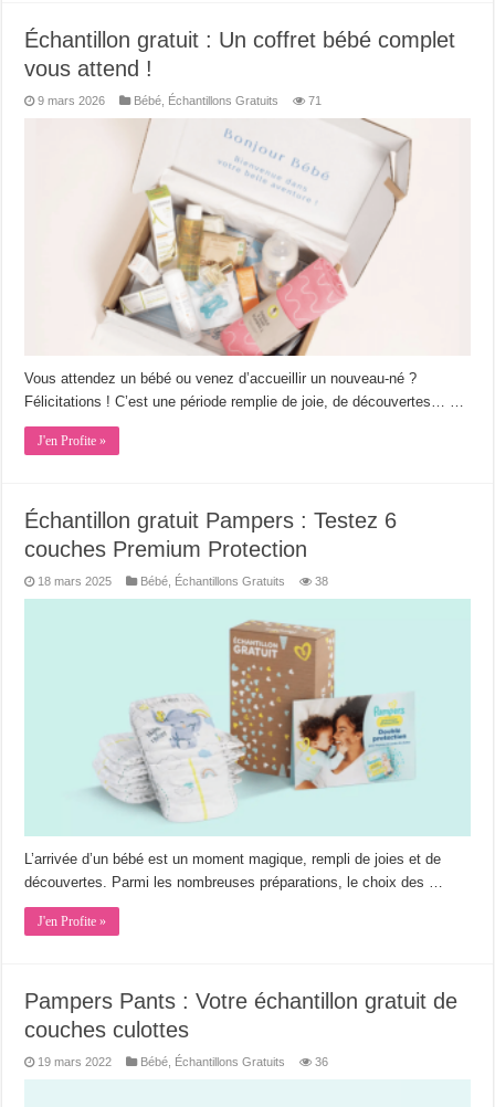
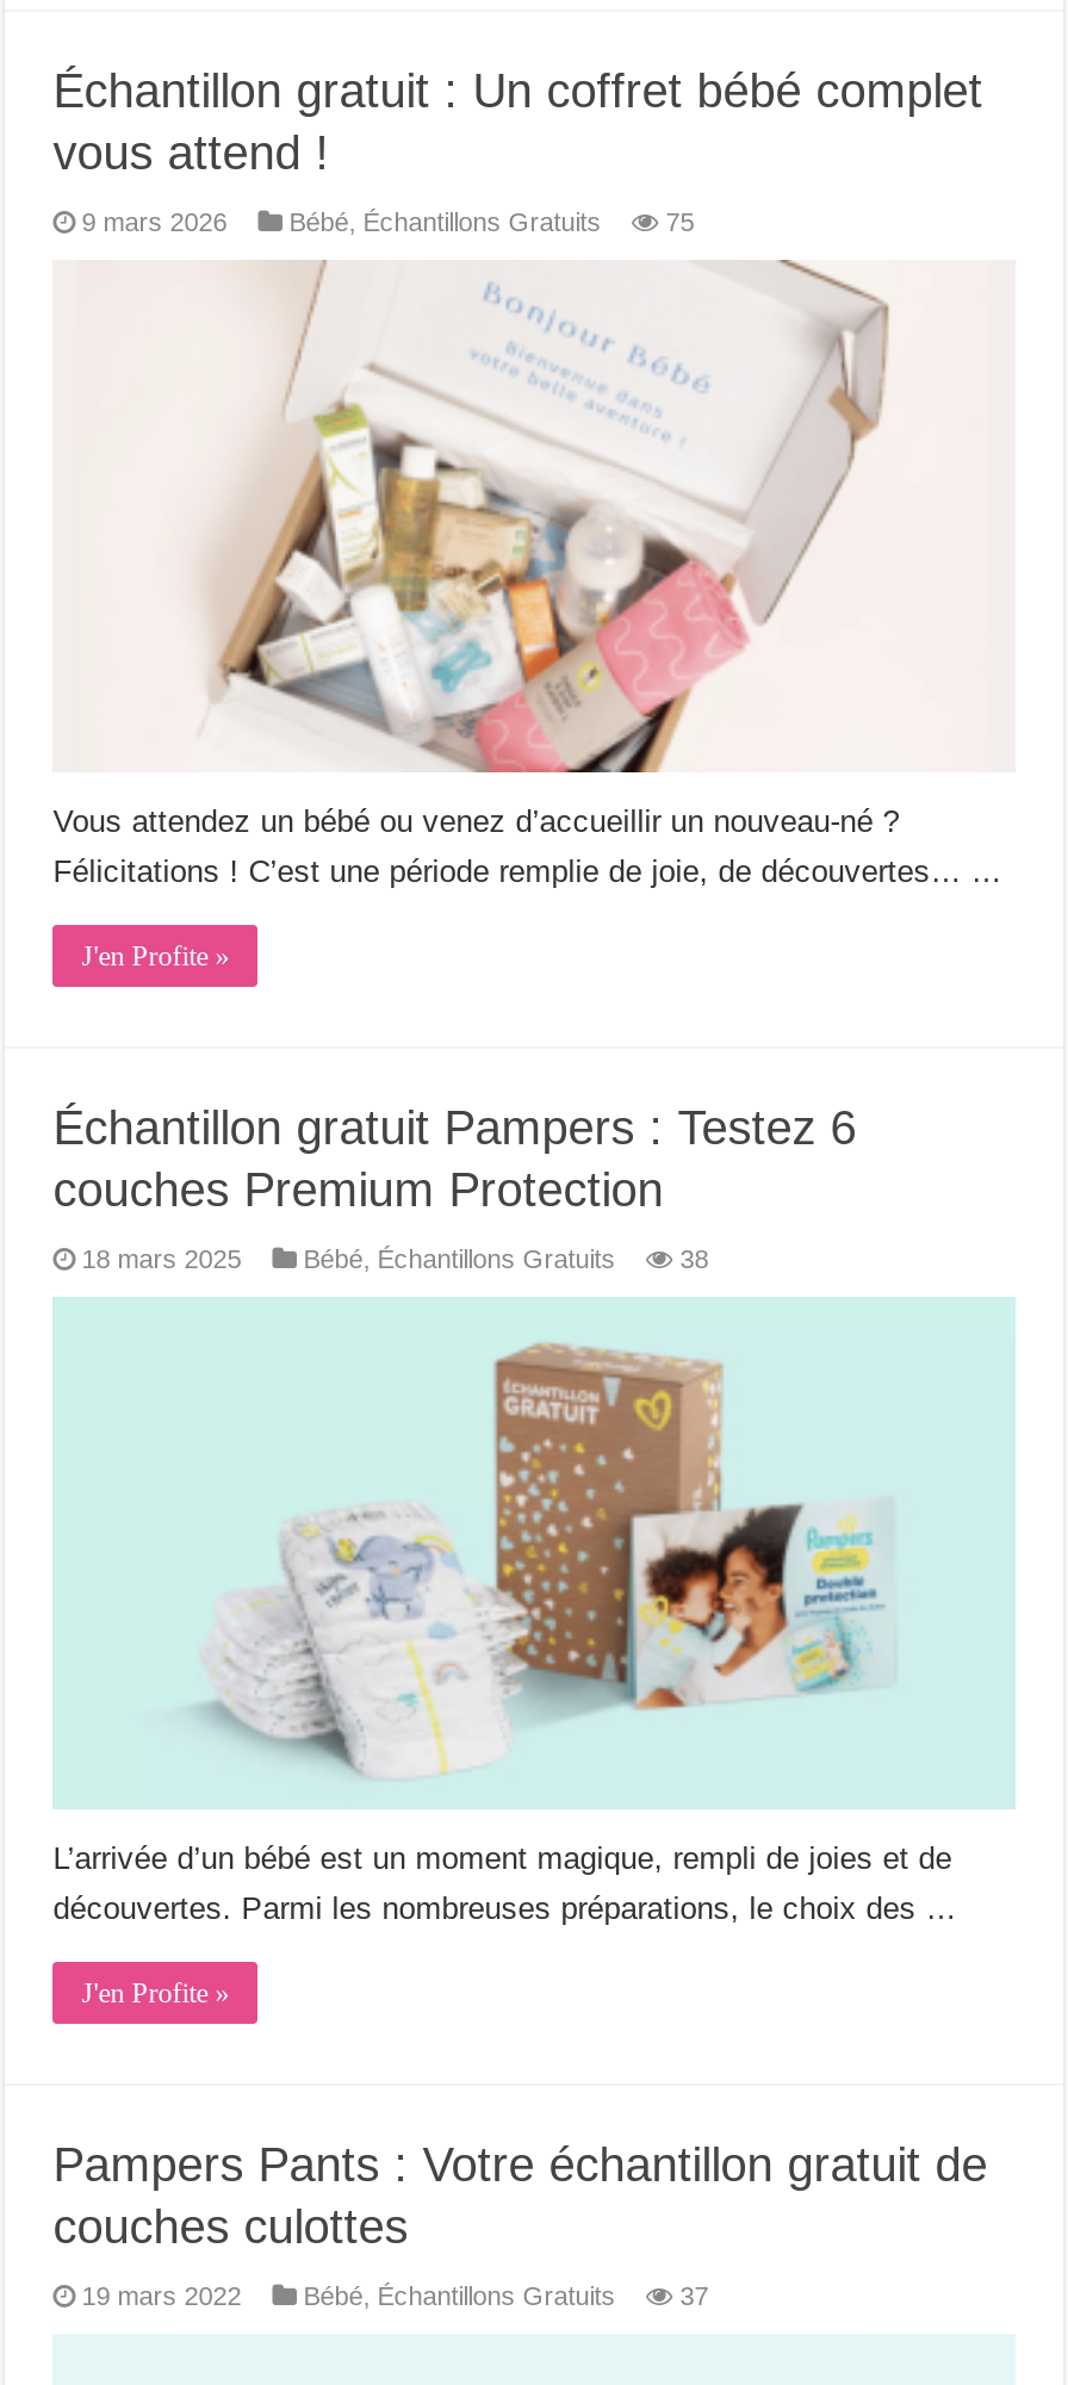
- 71
+ 75

- 36
+ 37
